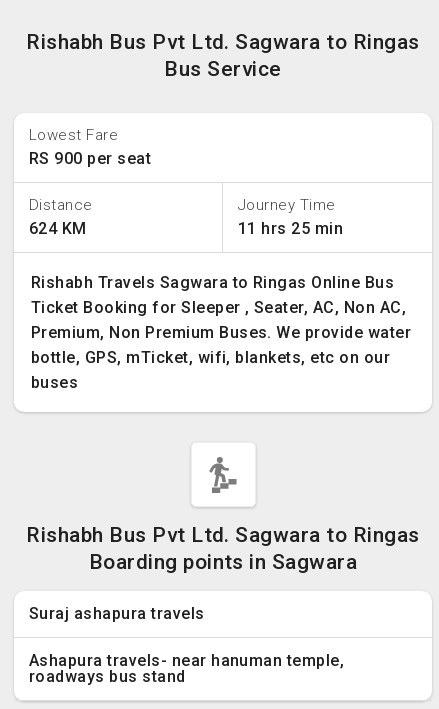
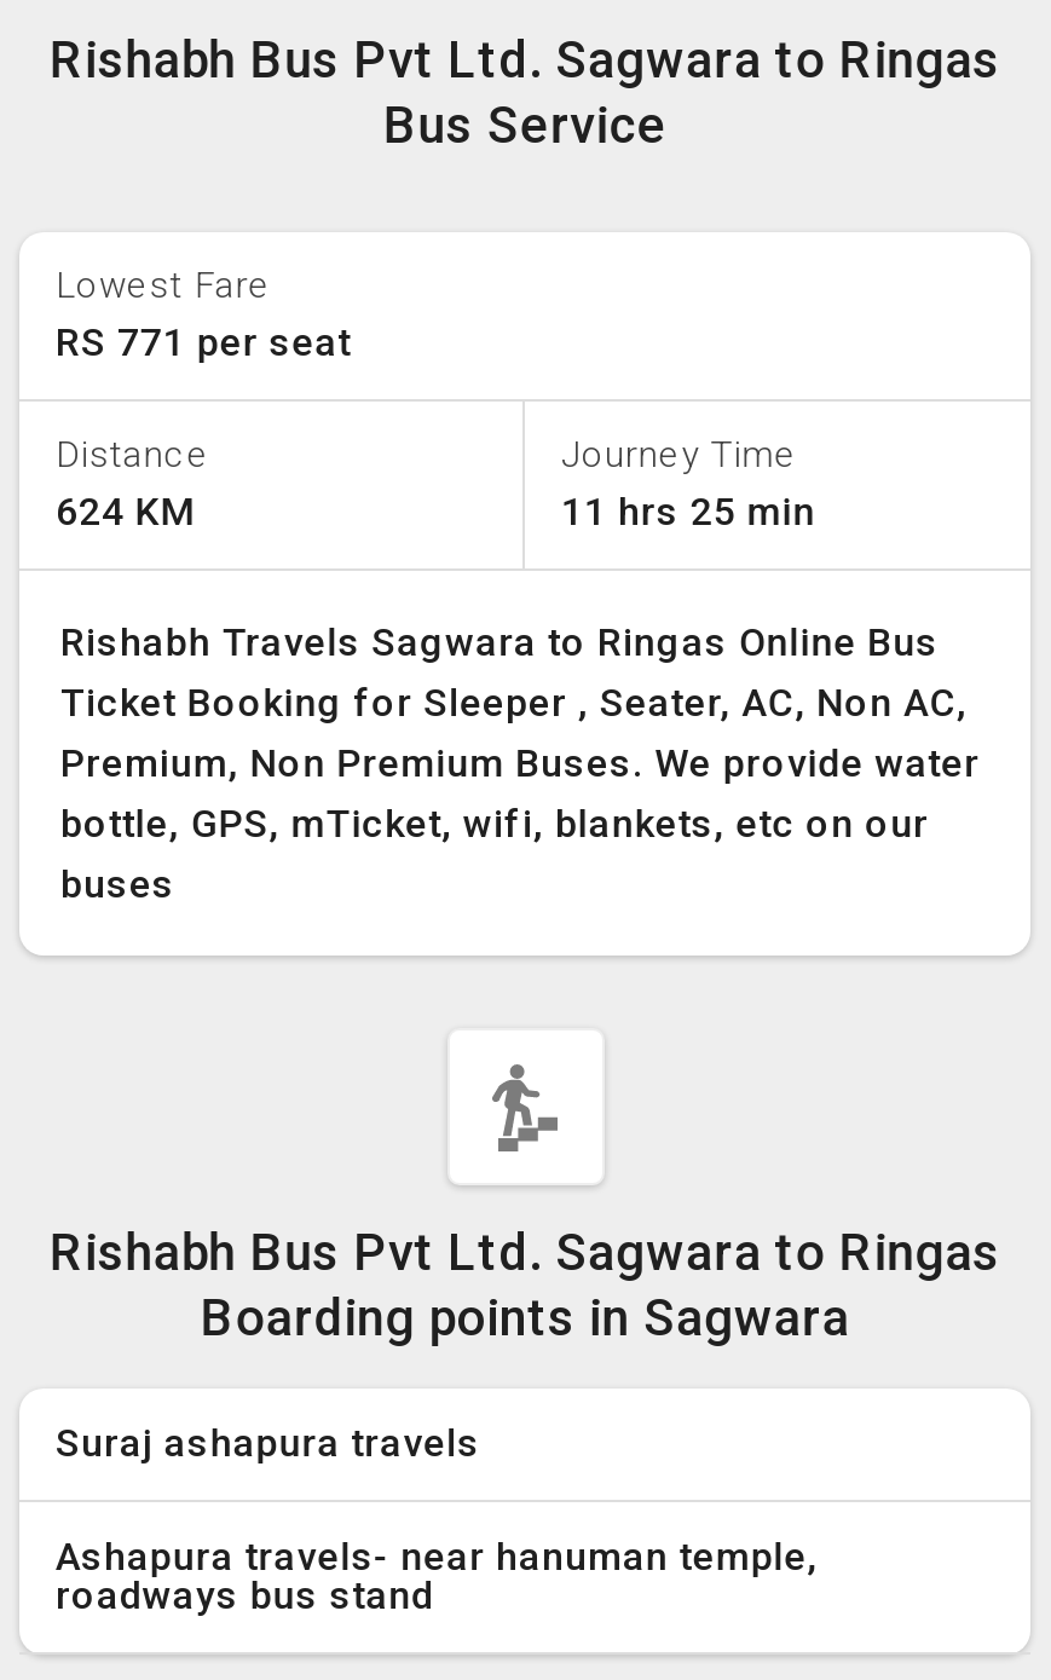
- RS 900 per seat
+ RS 771 per seat
